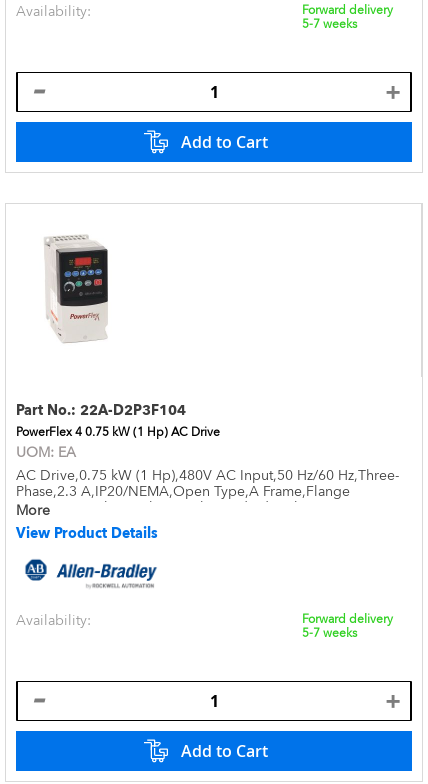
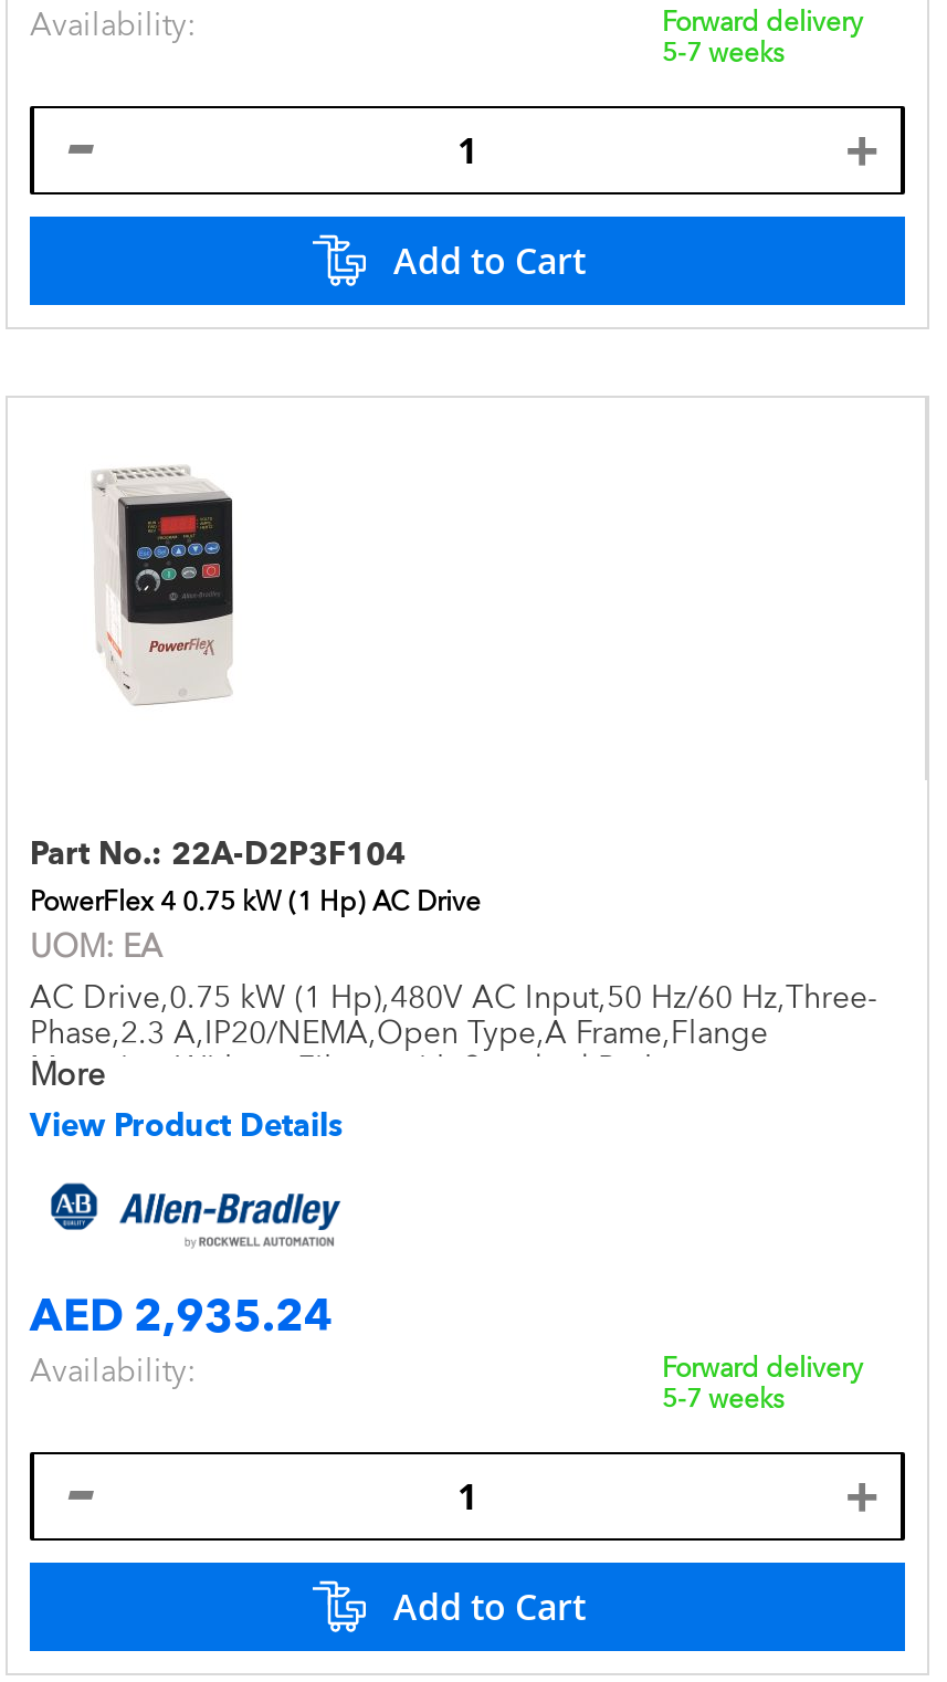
+ AED 2,935.24
